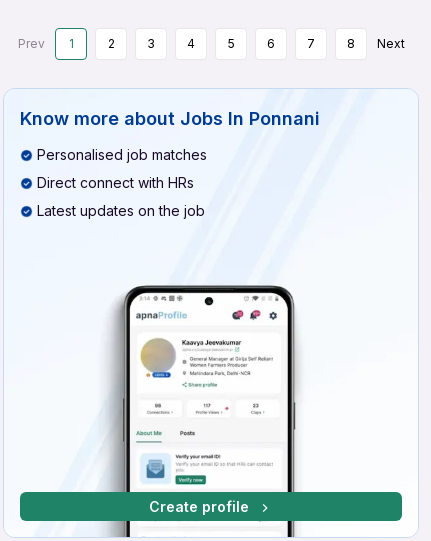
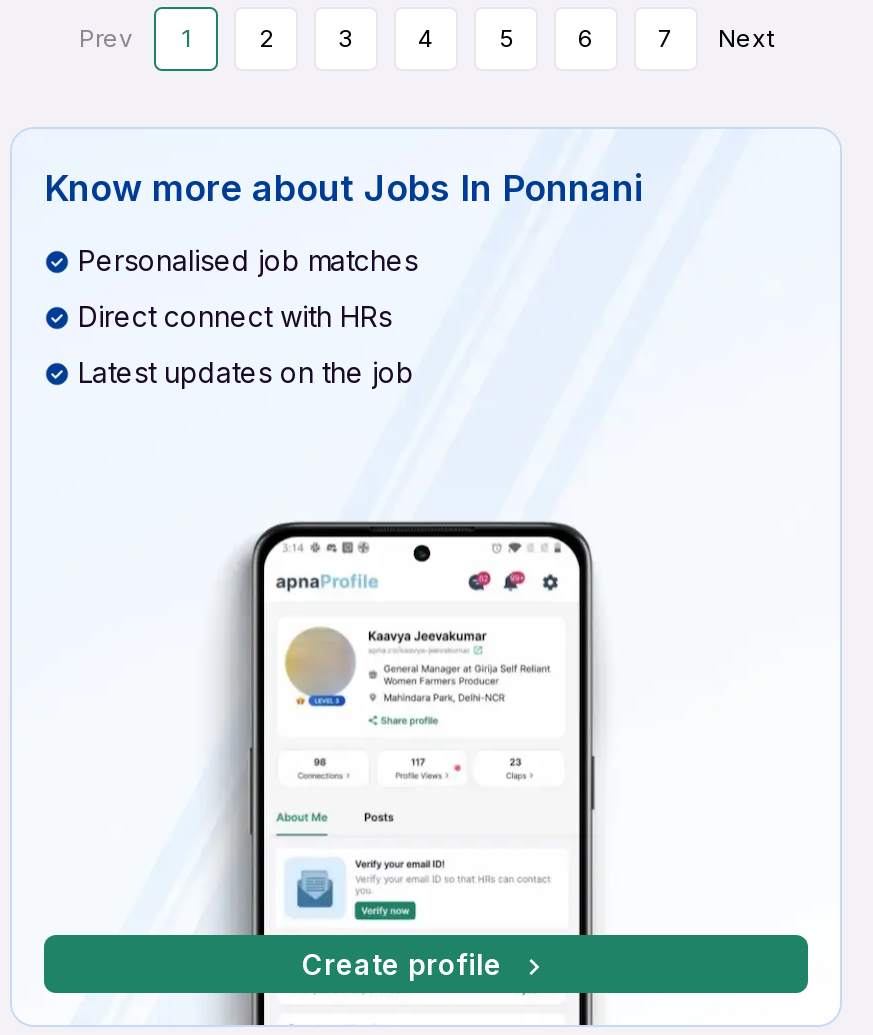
- 8
